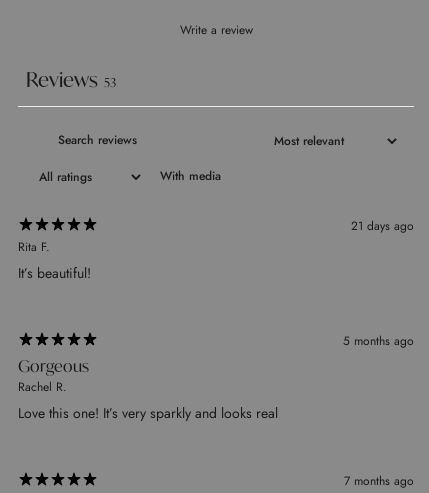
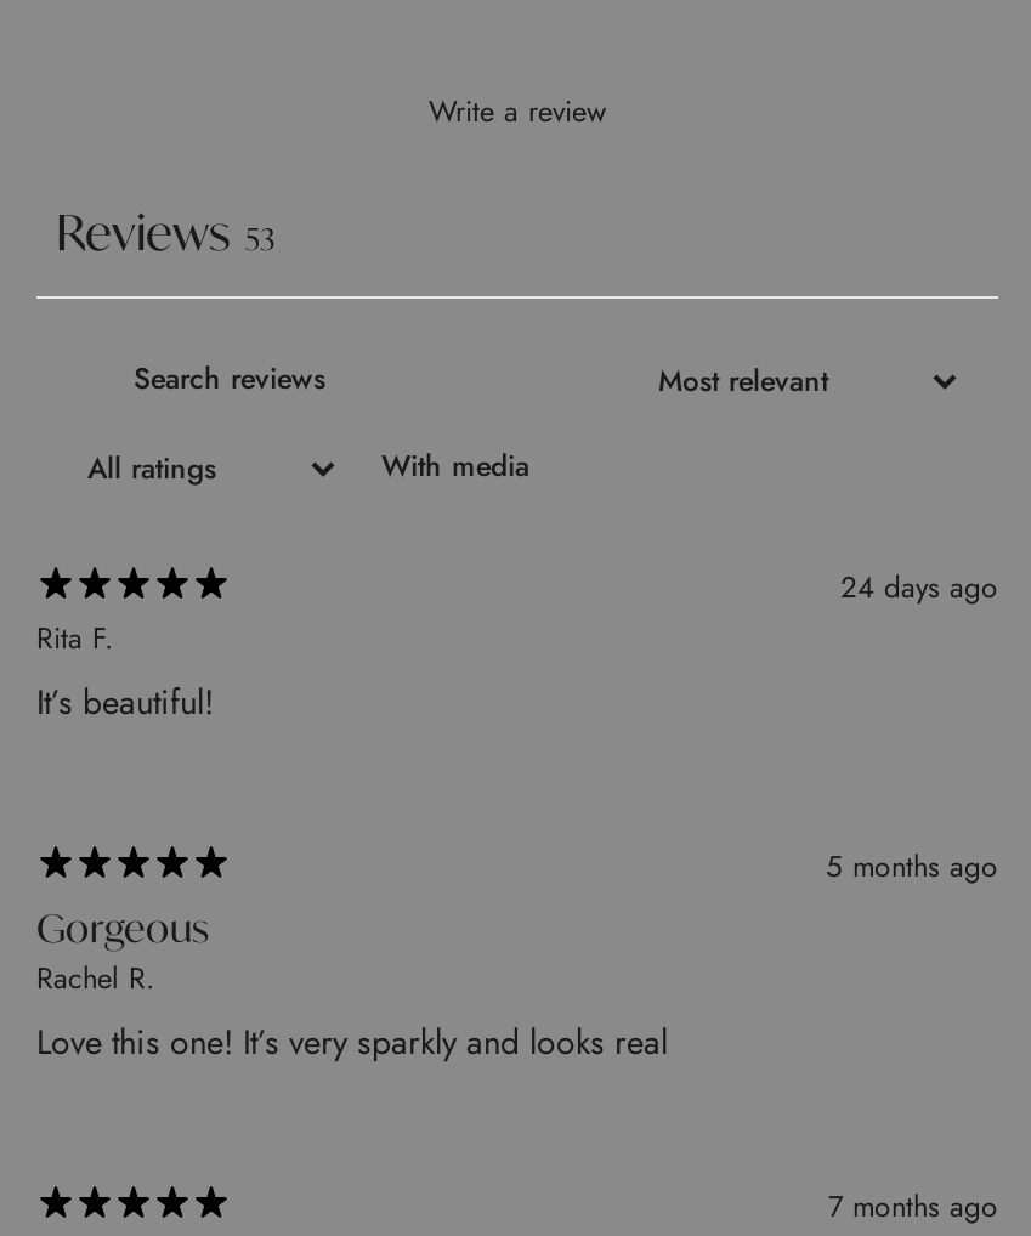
- 21 days ago
+ 24 days ago
